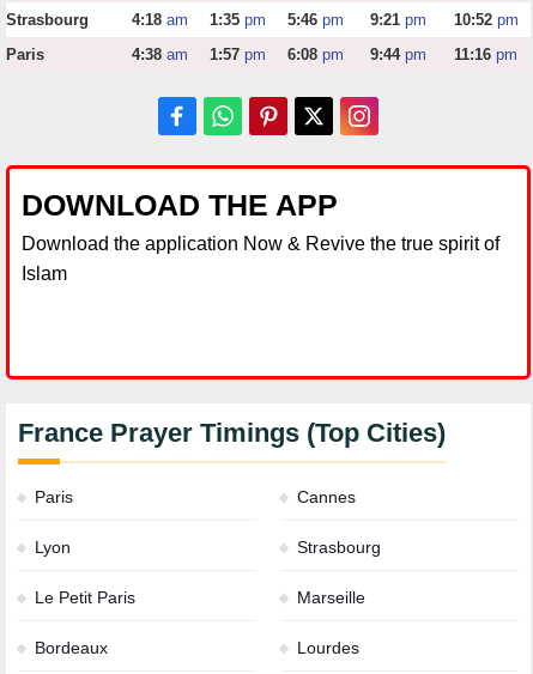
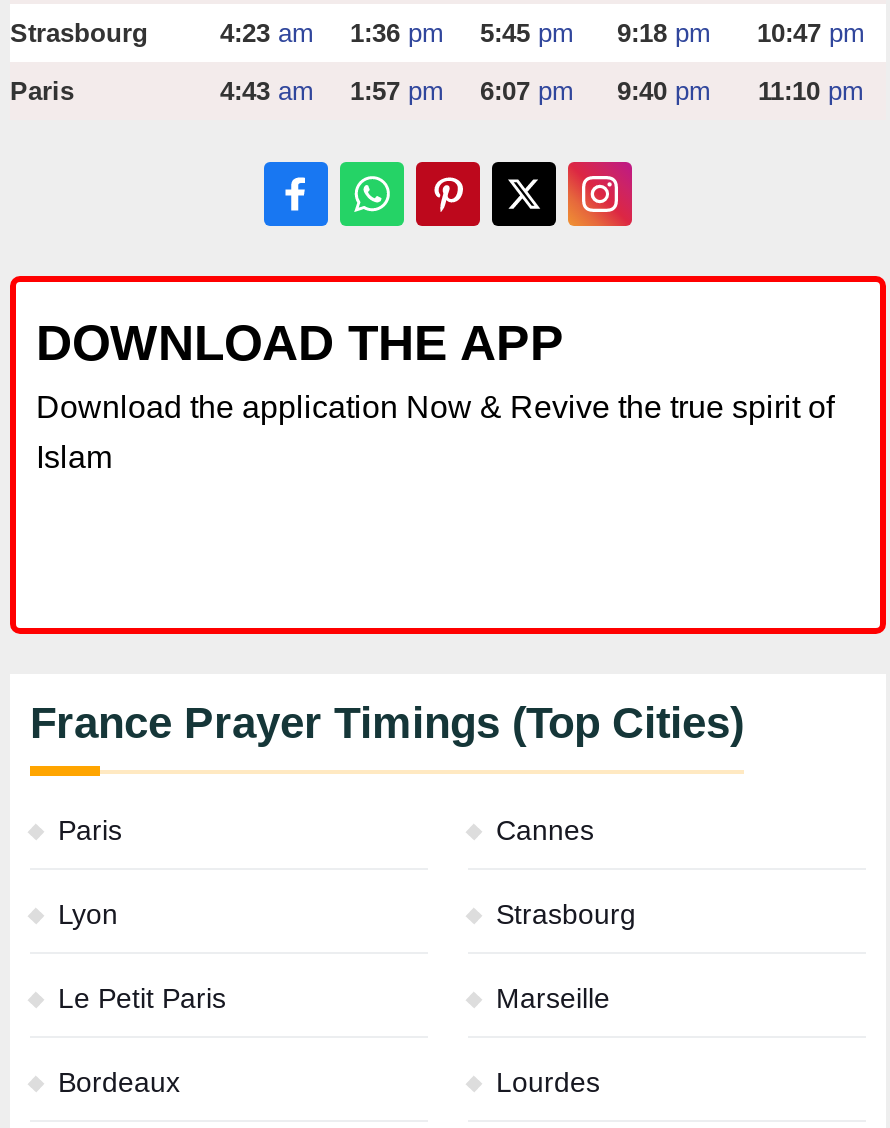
- 4:18 am
+ 4:23 am

- 1:35 pm
+ 1:36 pm

- 5:46 pm
+ 5:45 pm

- 9:21 pm
+ 9:18 pm

- 10:52 pm
+ 10:47 pm

- 4:38 am
+ 4:43 am

- 6:08 pm
+ 6:07 pm

- 9:44 pm
+ 9:40 pm

- 11:16 pm
+ 11:10 pm
